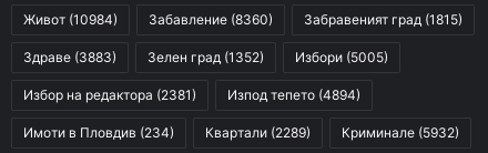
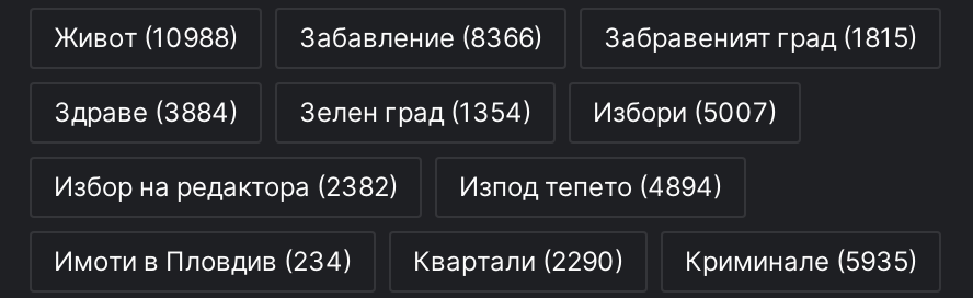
- Живот (10984)
+ Живот (10988)

- Забавление (8360)
+ Забавление (8366)

- Здраве (3883)
+ Здраве (3884)

- Зелен град (1352)
+ Зелен град (1354)

- Избори (5005)
+ Избори (5007)

- Избор на редактора (2381)
+ Избор на редактора (2382)

- Квартали (2289)
+ Квартали (2290)

- Криминале (5932)
+ Криминале (5935)
